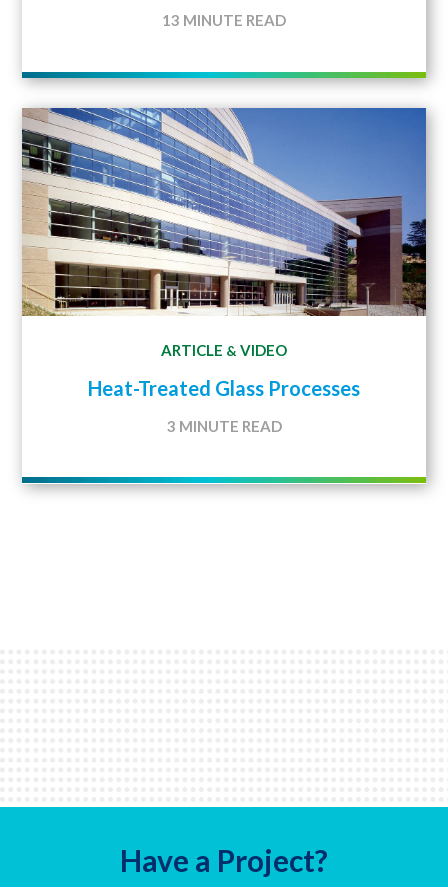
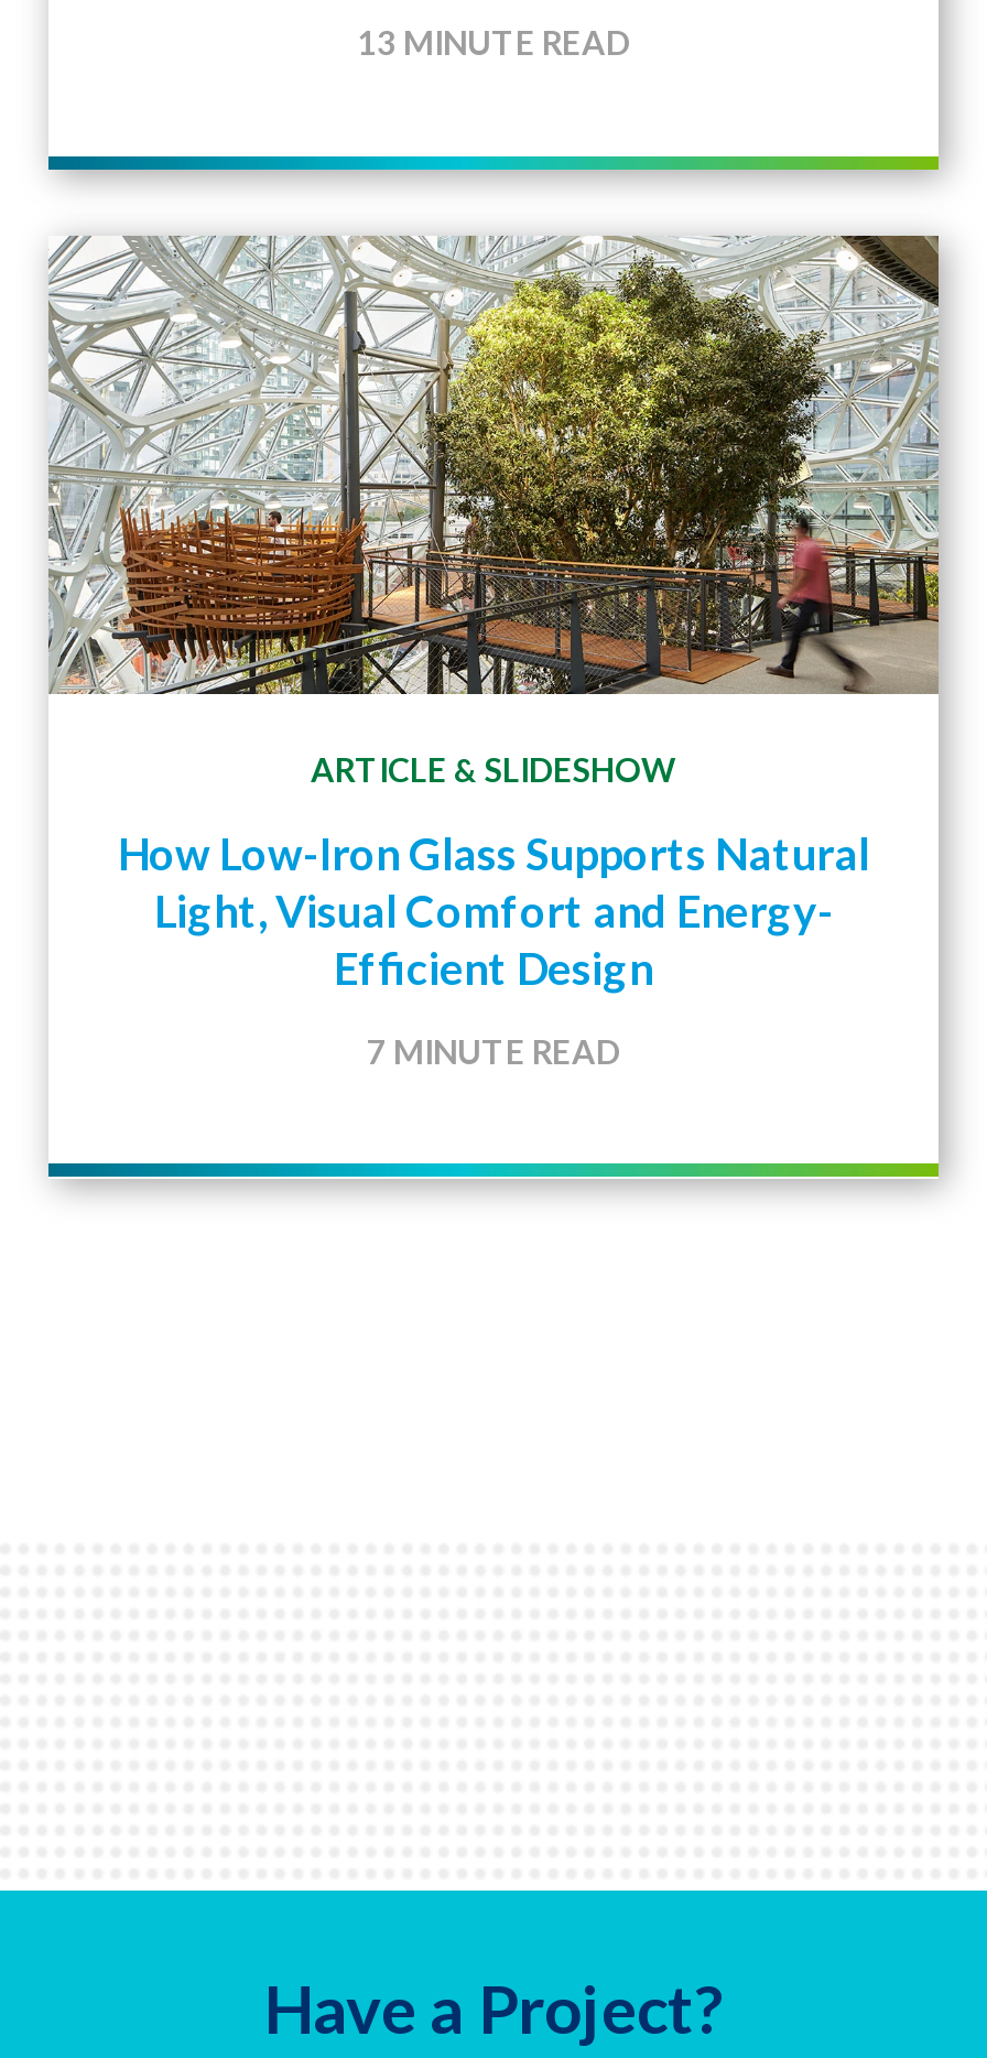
- [image]
- ARTICLE & VIDEO
+ [image]
+ ARTICLE & SLIDESHOW

- Heat-Treated Glass Processes
+ How Low-Iron Glass Supports Natural
+ Light, Visual Comfort and Energy-
+ Efficient Design

- 3 MINUTE READ
+ 7 MINUTE READ
